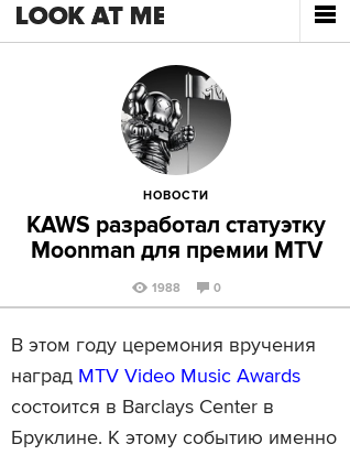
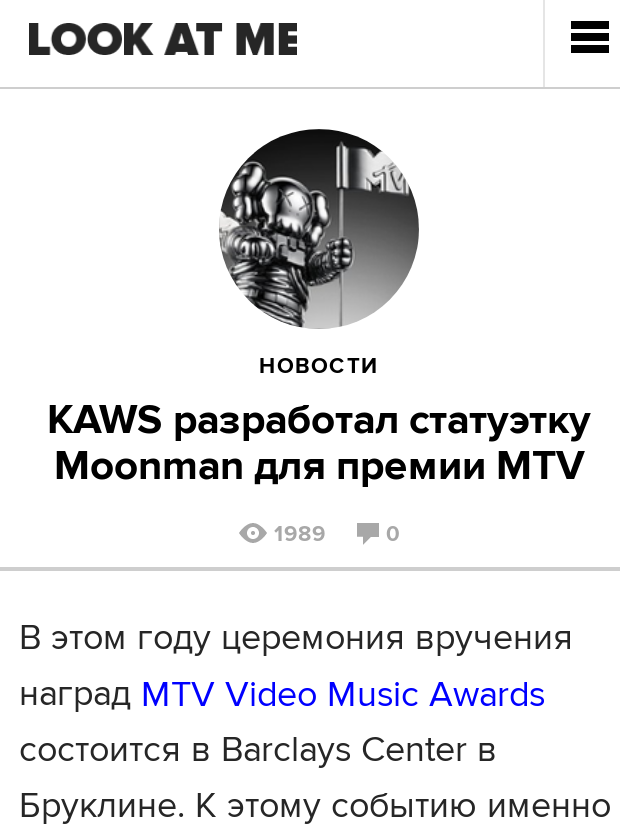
- 1988
+ 1989
